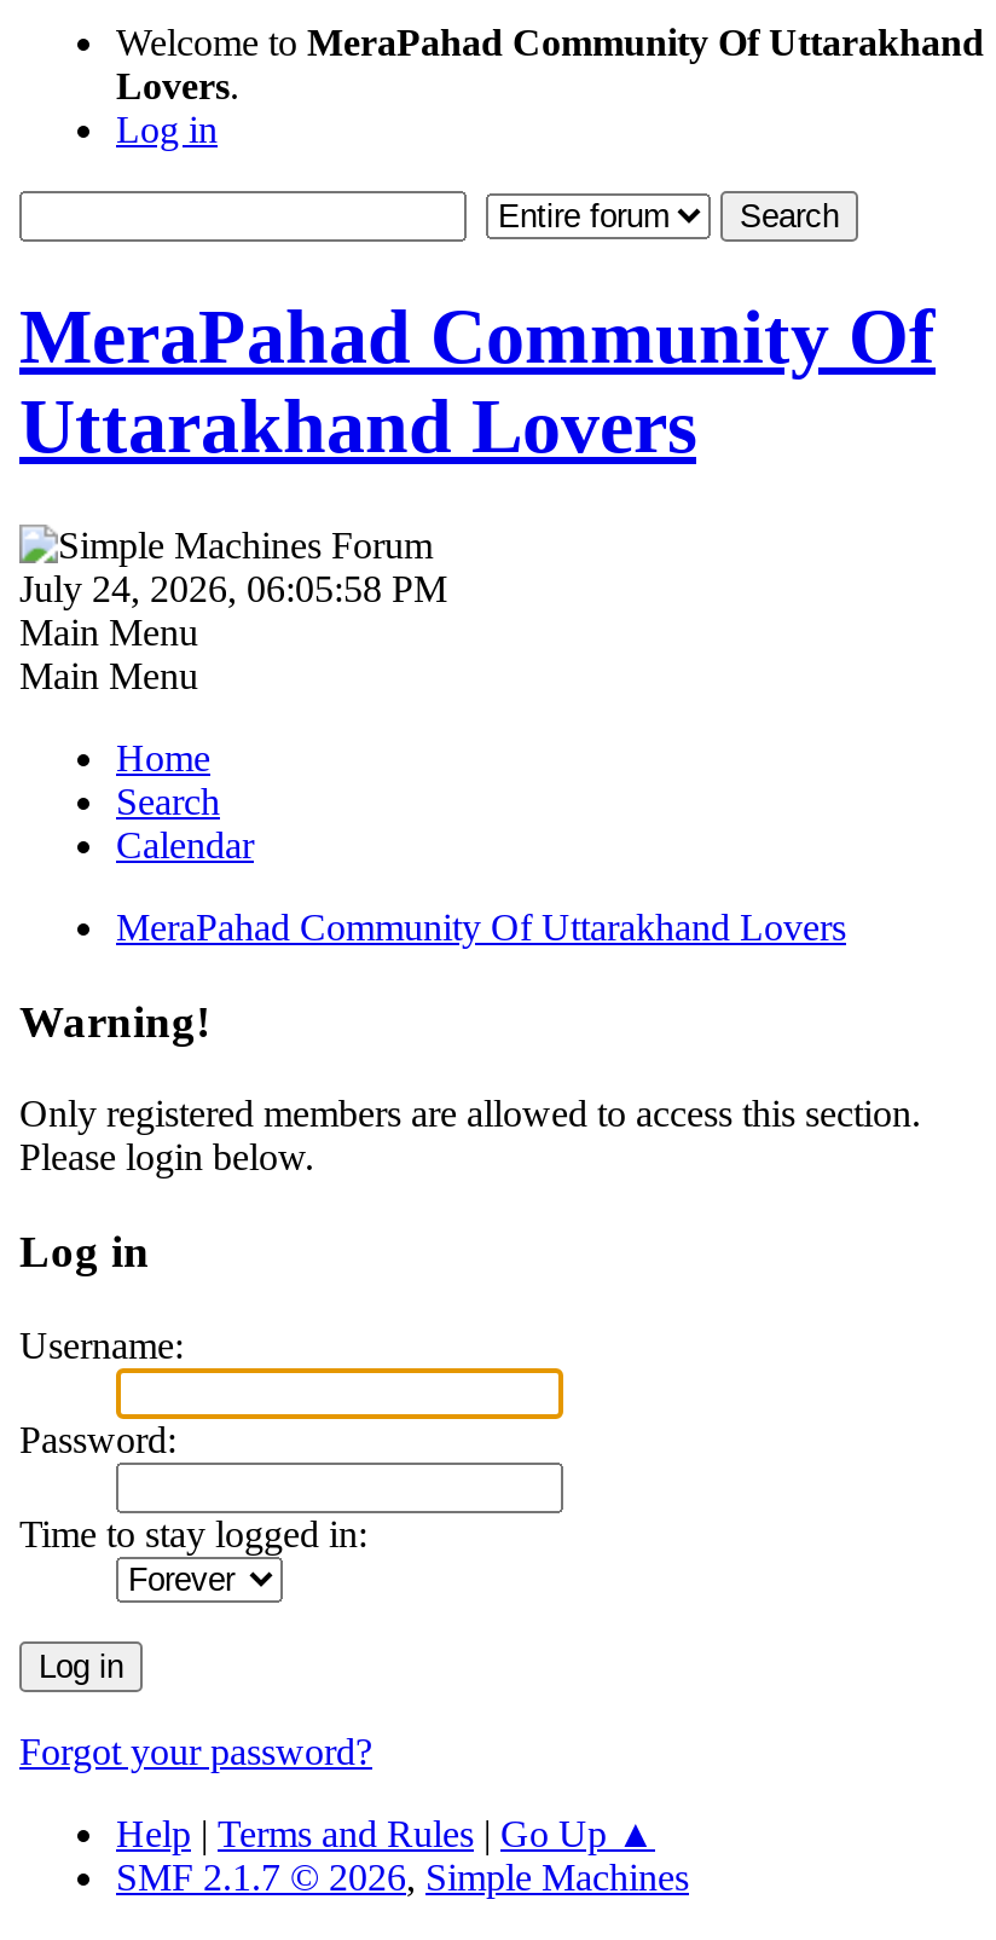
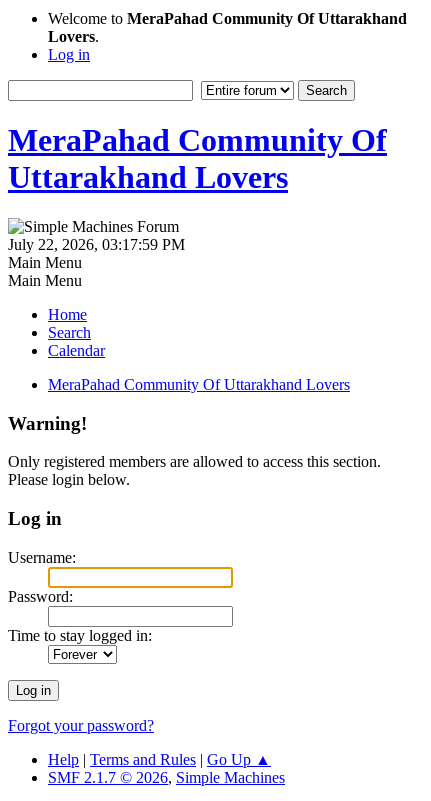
- July 24, 2026, 06:05:58 PM
+ July 22, 2026, 03:17:59 PM
